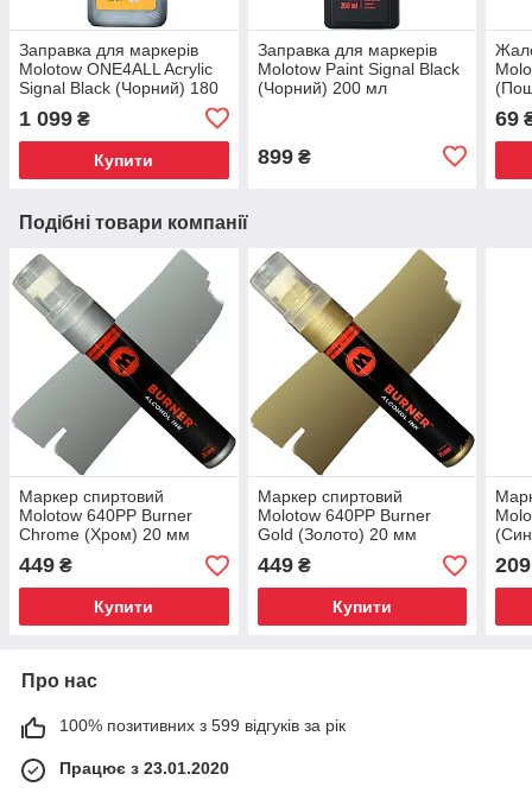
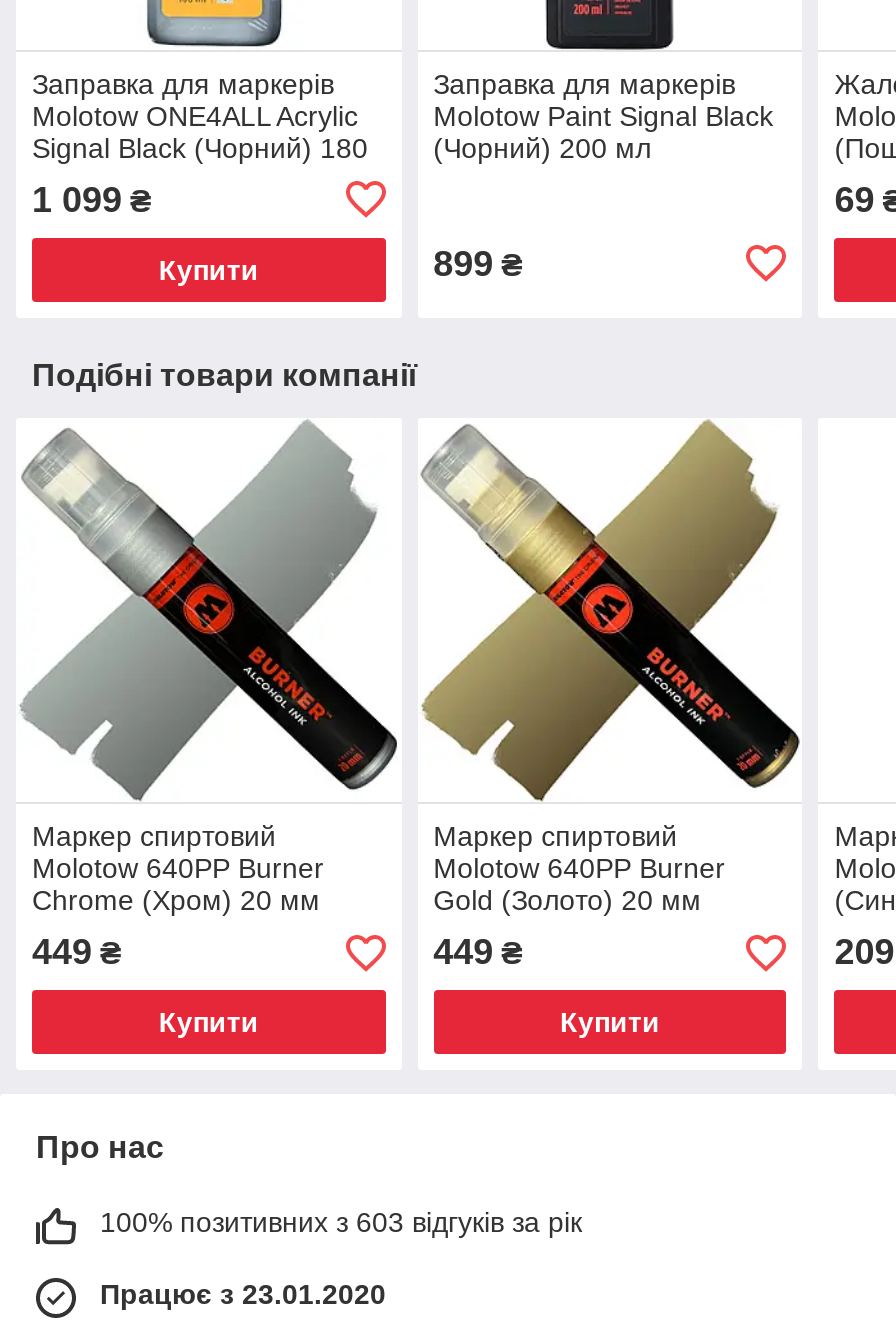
- 100% позитивних з 599 відгуків за рік
+ 100% позитивних з 603 відгуків за рік
